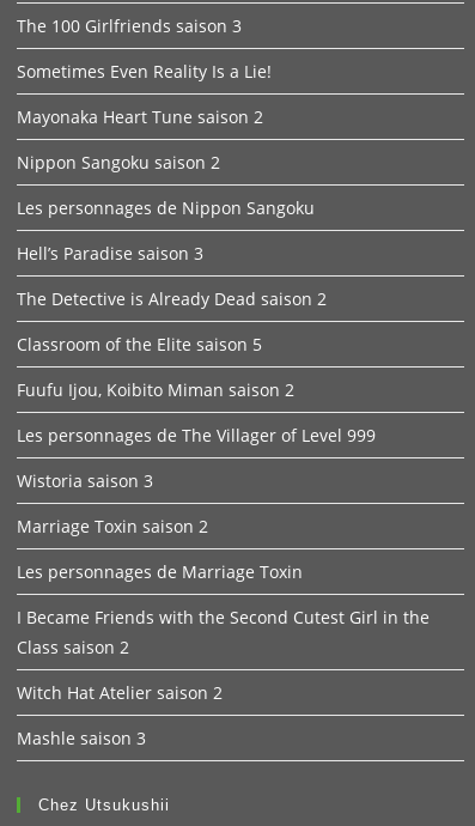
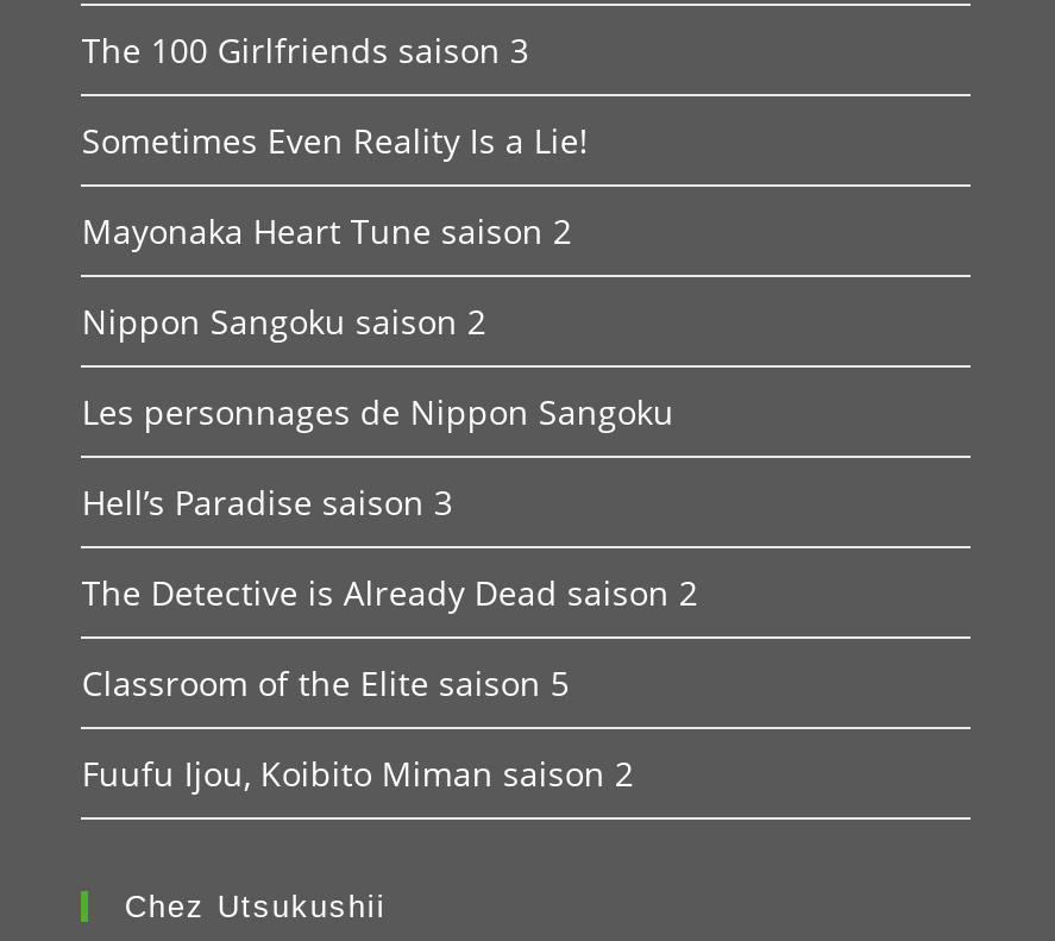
- Les personnages de The Villager of Level 999
- Wistoria saison 3
- Marriage Toxin saison 2
- Les personnages de Marriage Toxin
- I Became Friends with the Second Cutest Girl in the
- Class saison 2
- Witch Hat Atelier saison 2
- Mashle saison 3
